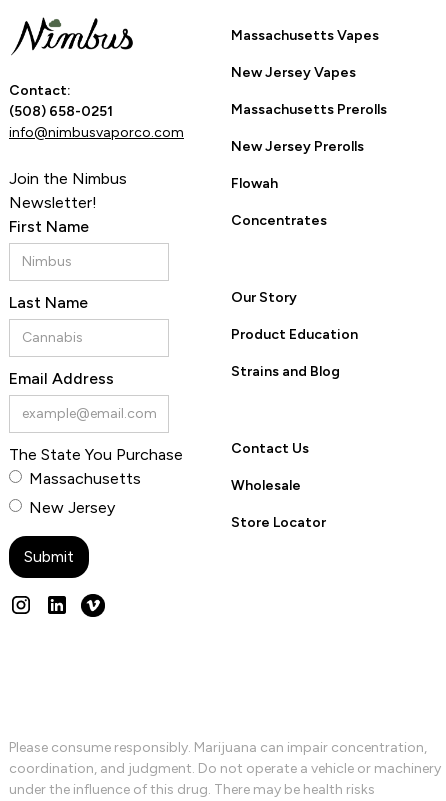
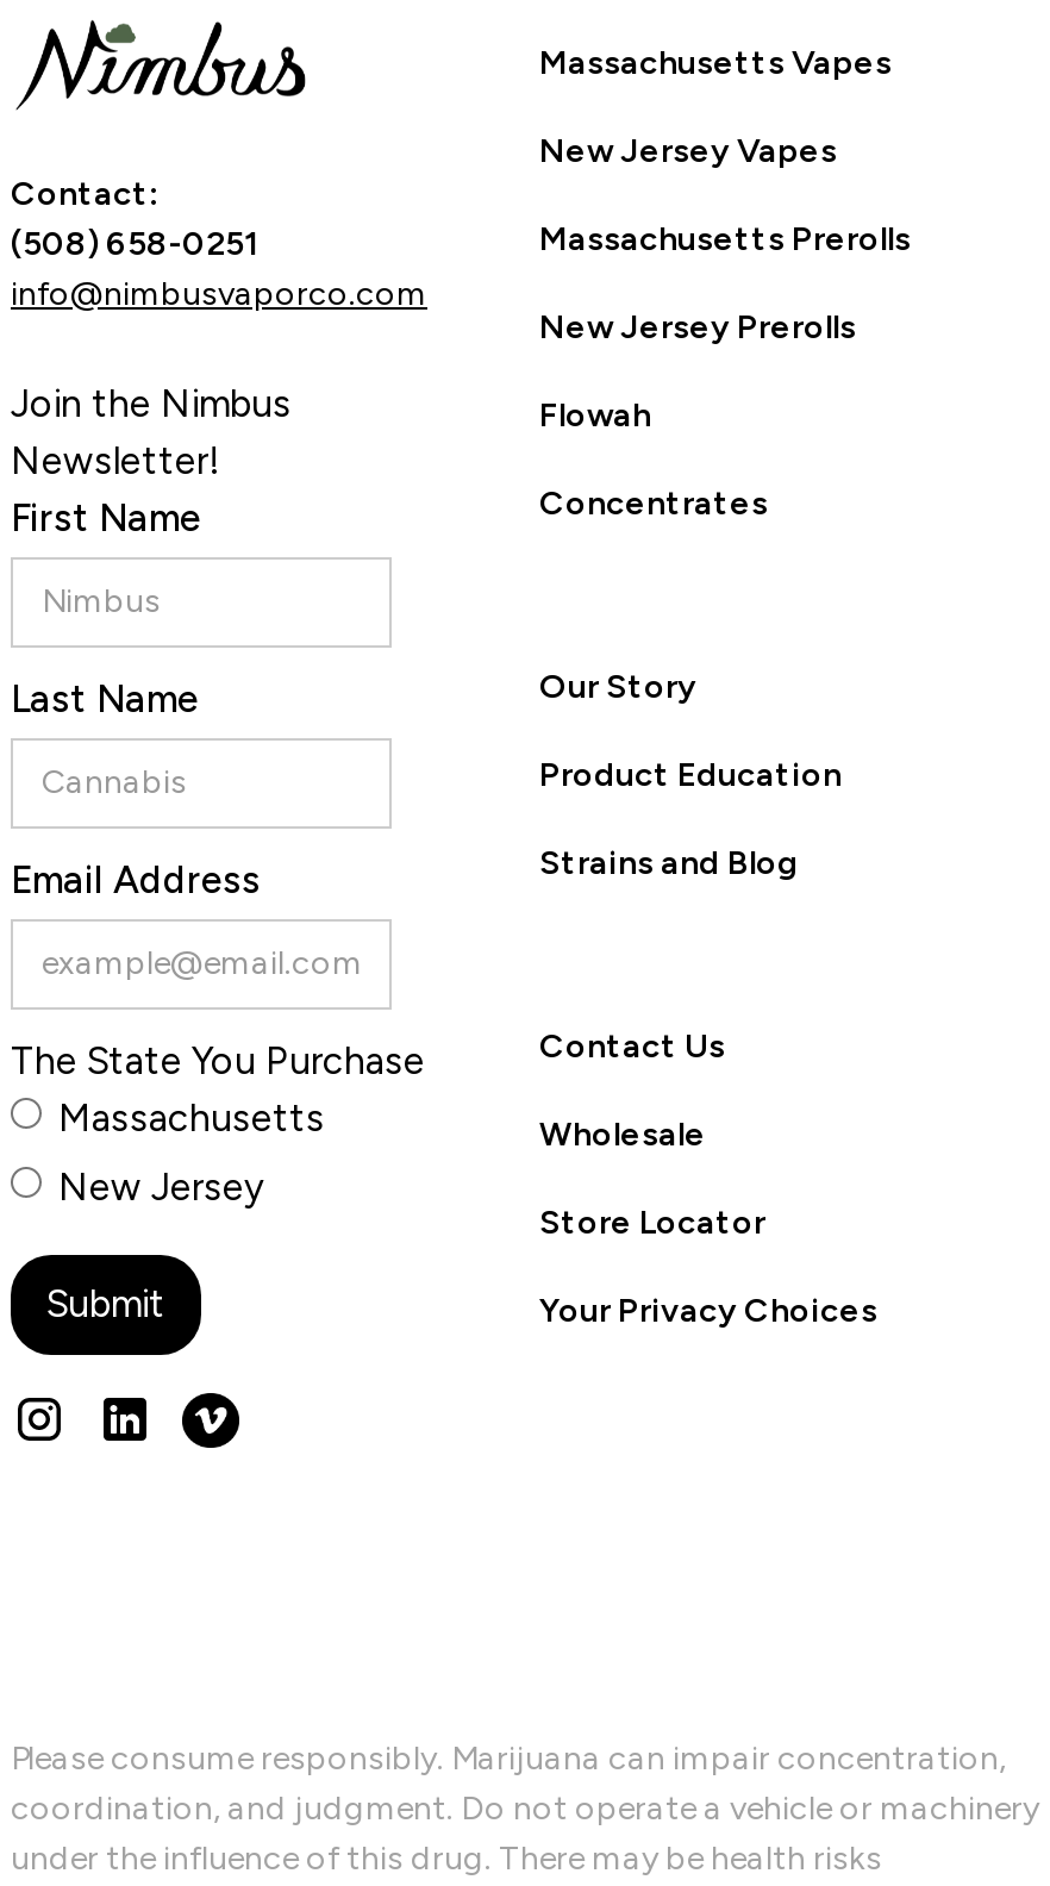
+ Your Privacy Choices
